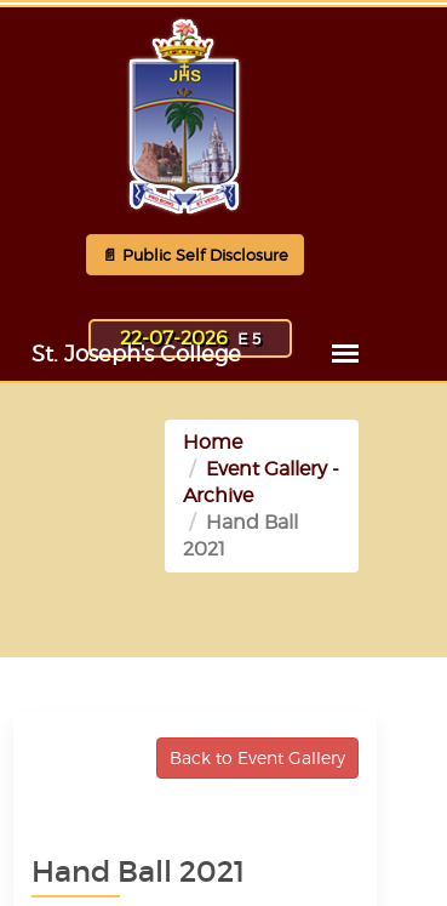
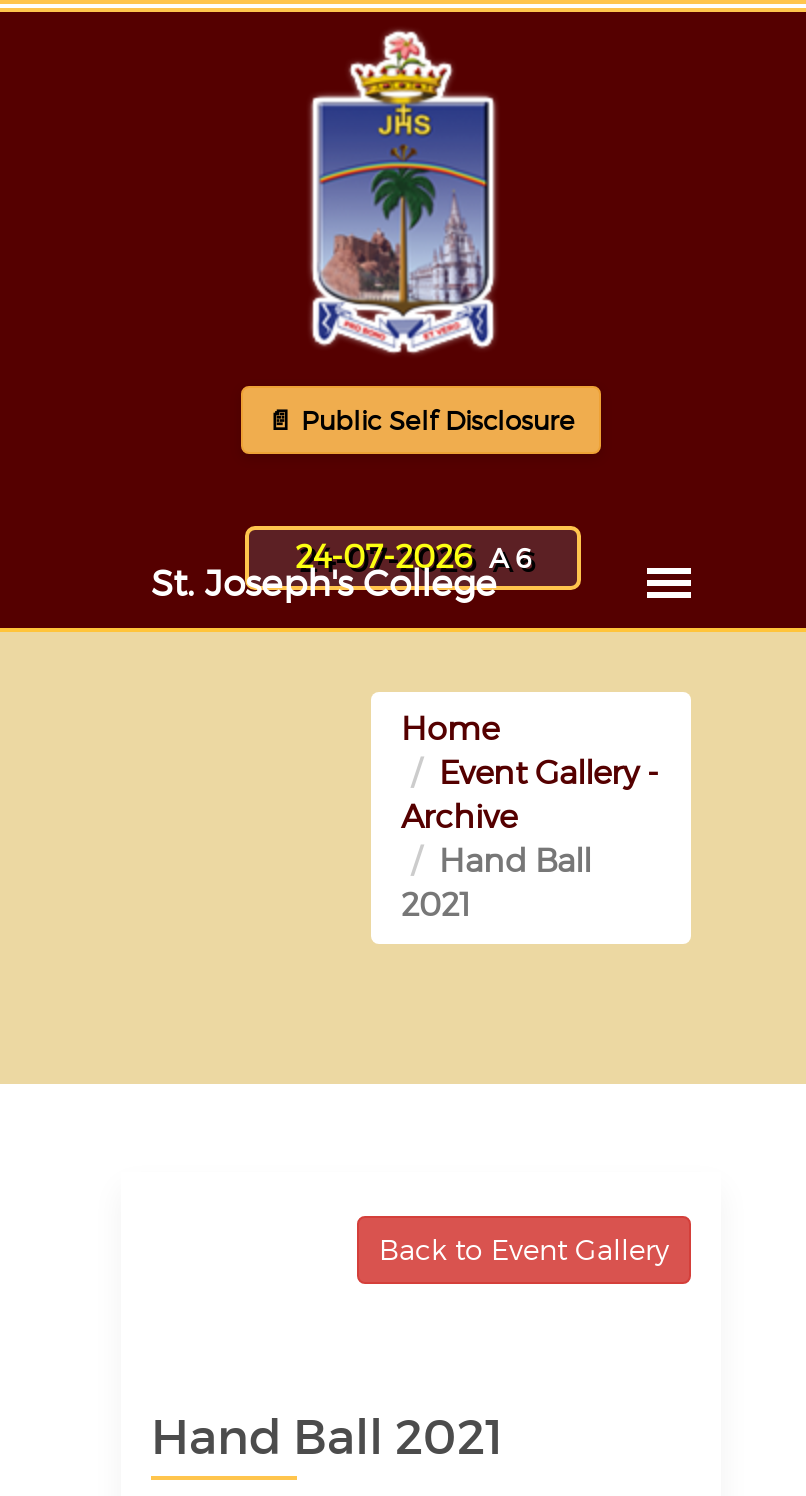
- 22-07-2026 E 5
+ 24-07-2026 A 6
